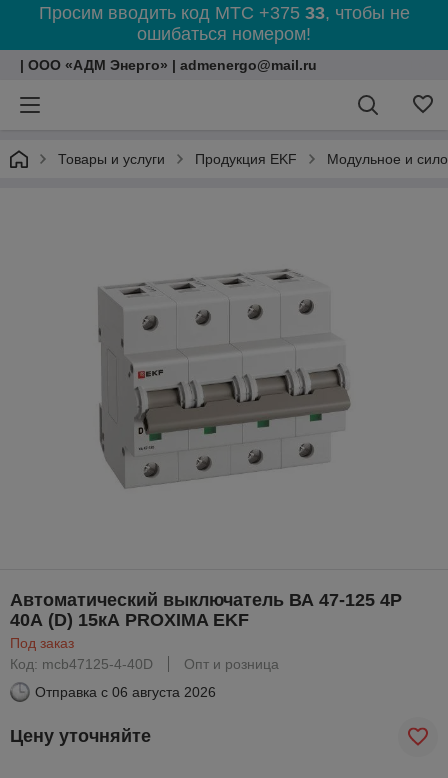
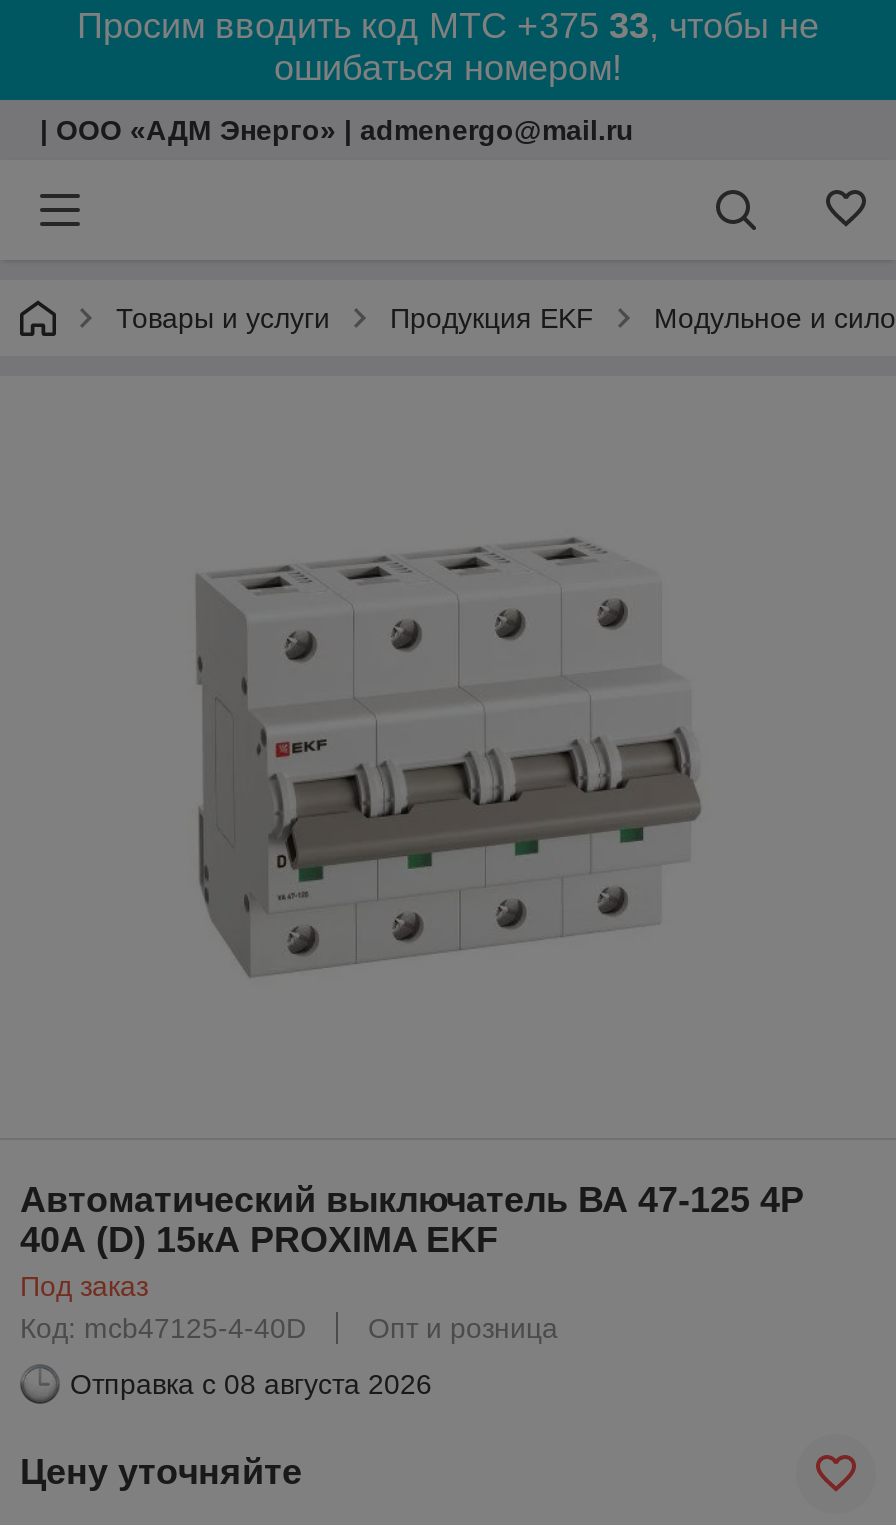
- Отправка с 06 августа 2026
+ Отправка с 08 августа 2026
